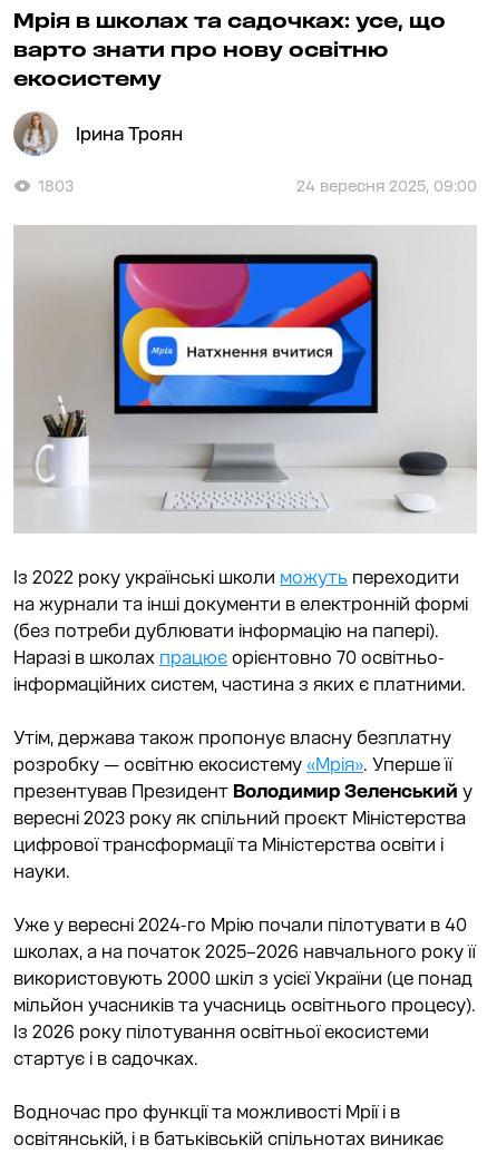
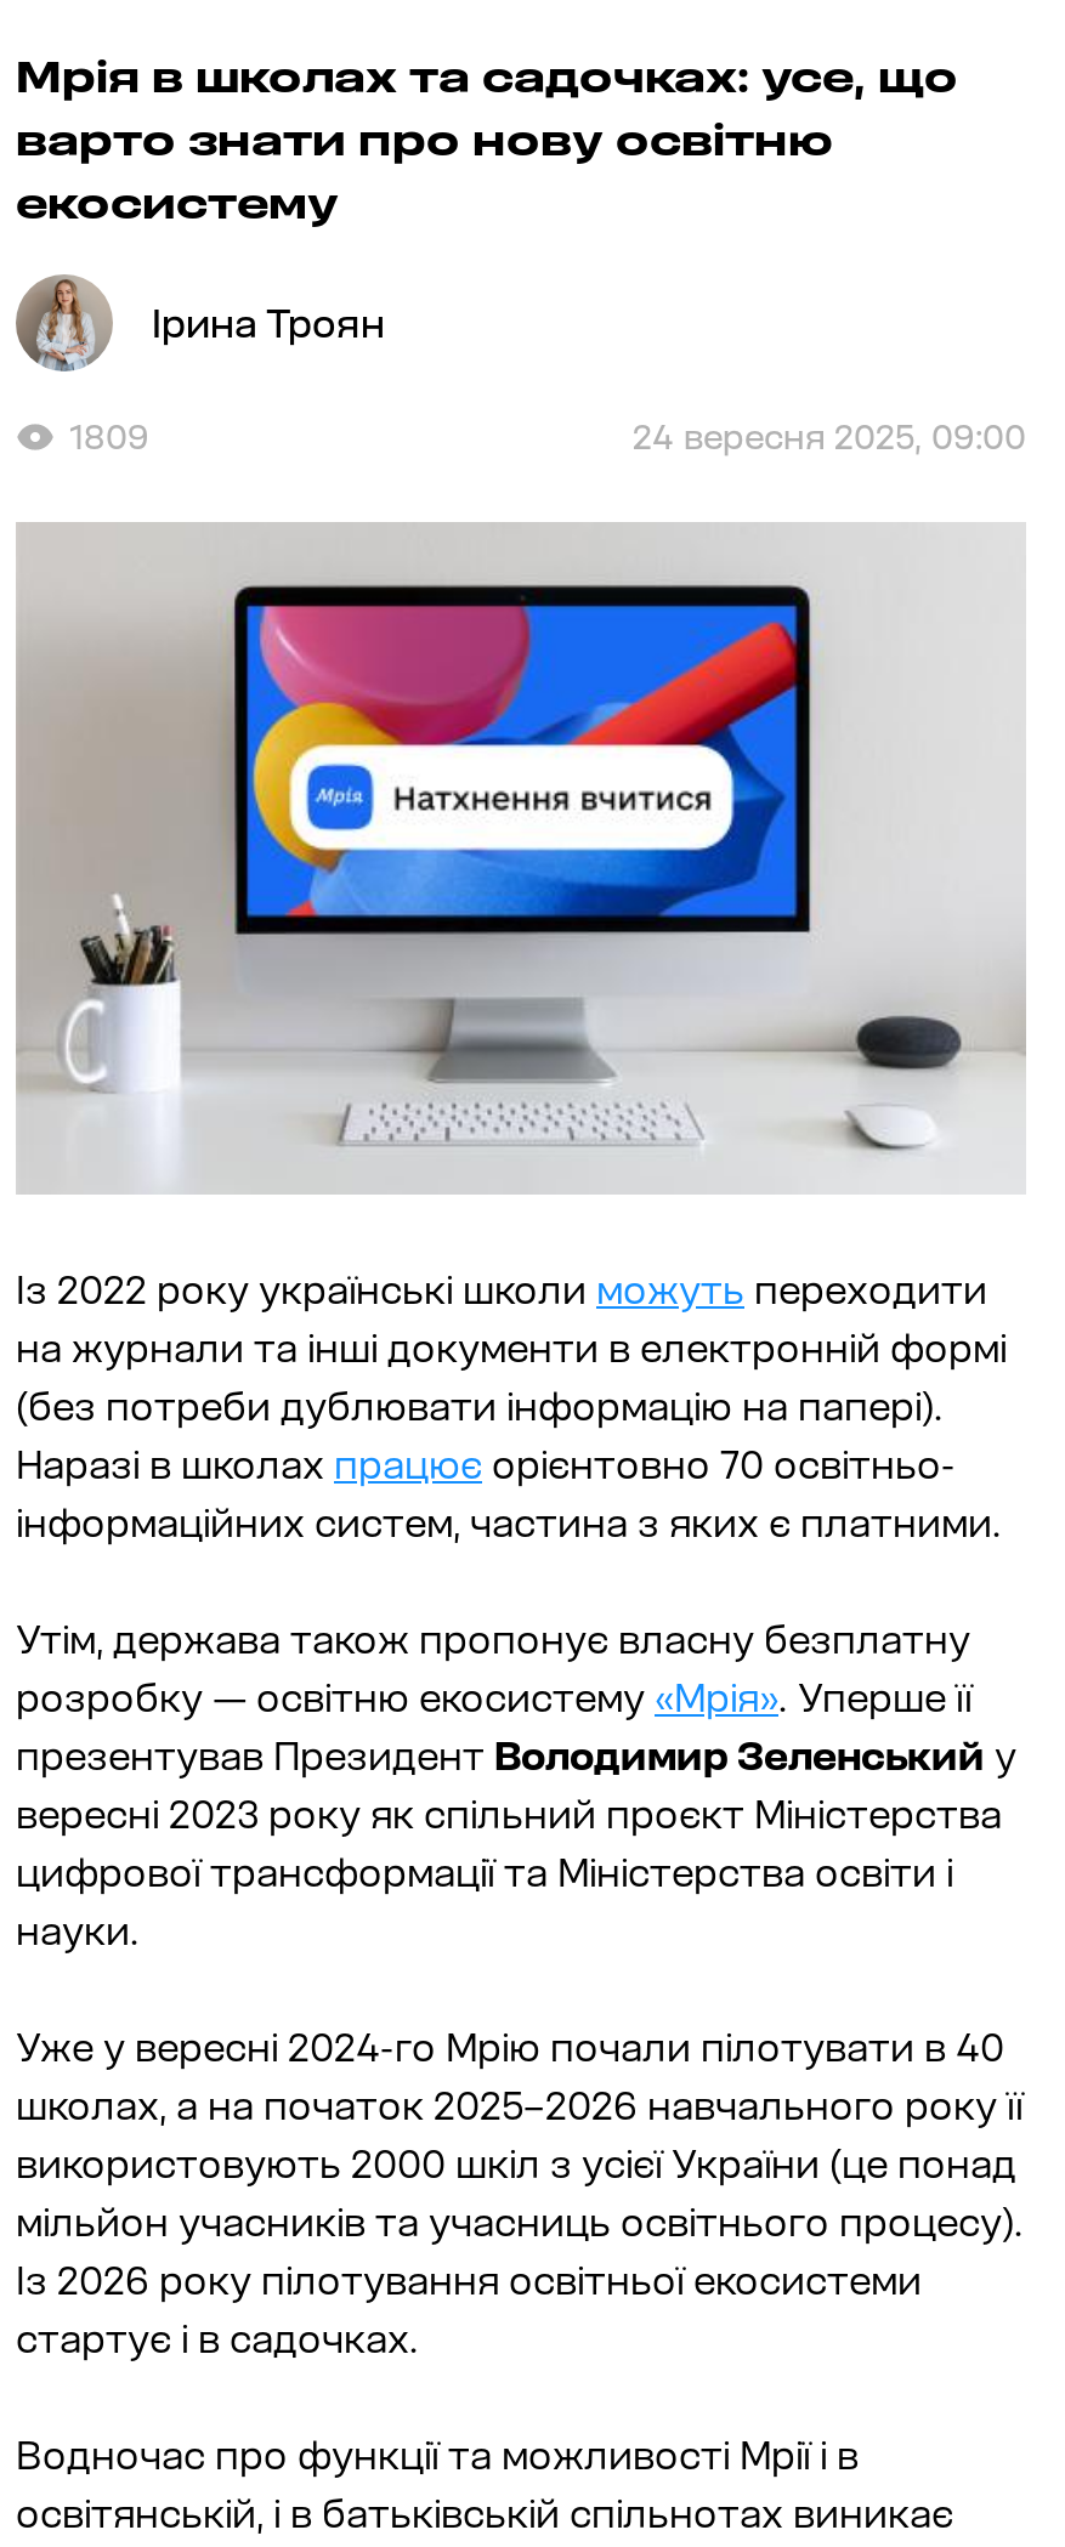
- 1803
+ 1809
